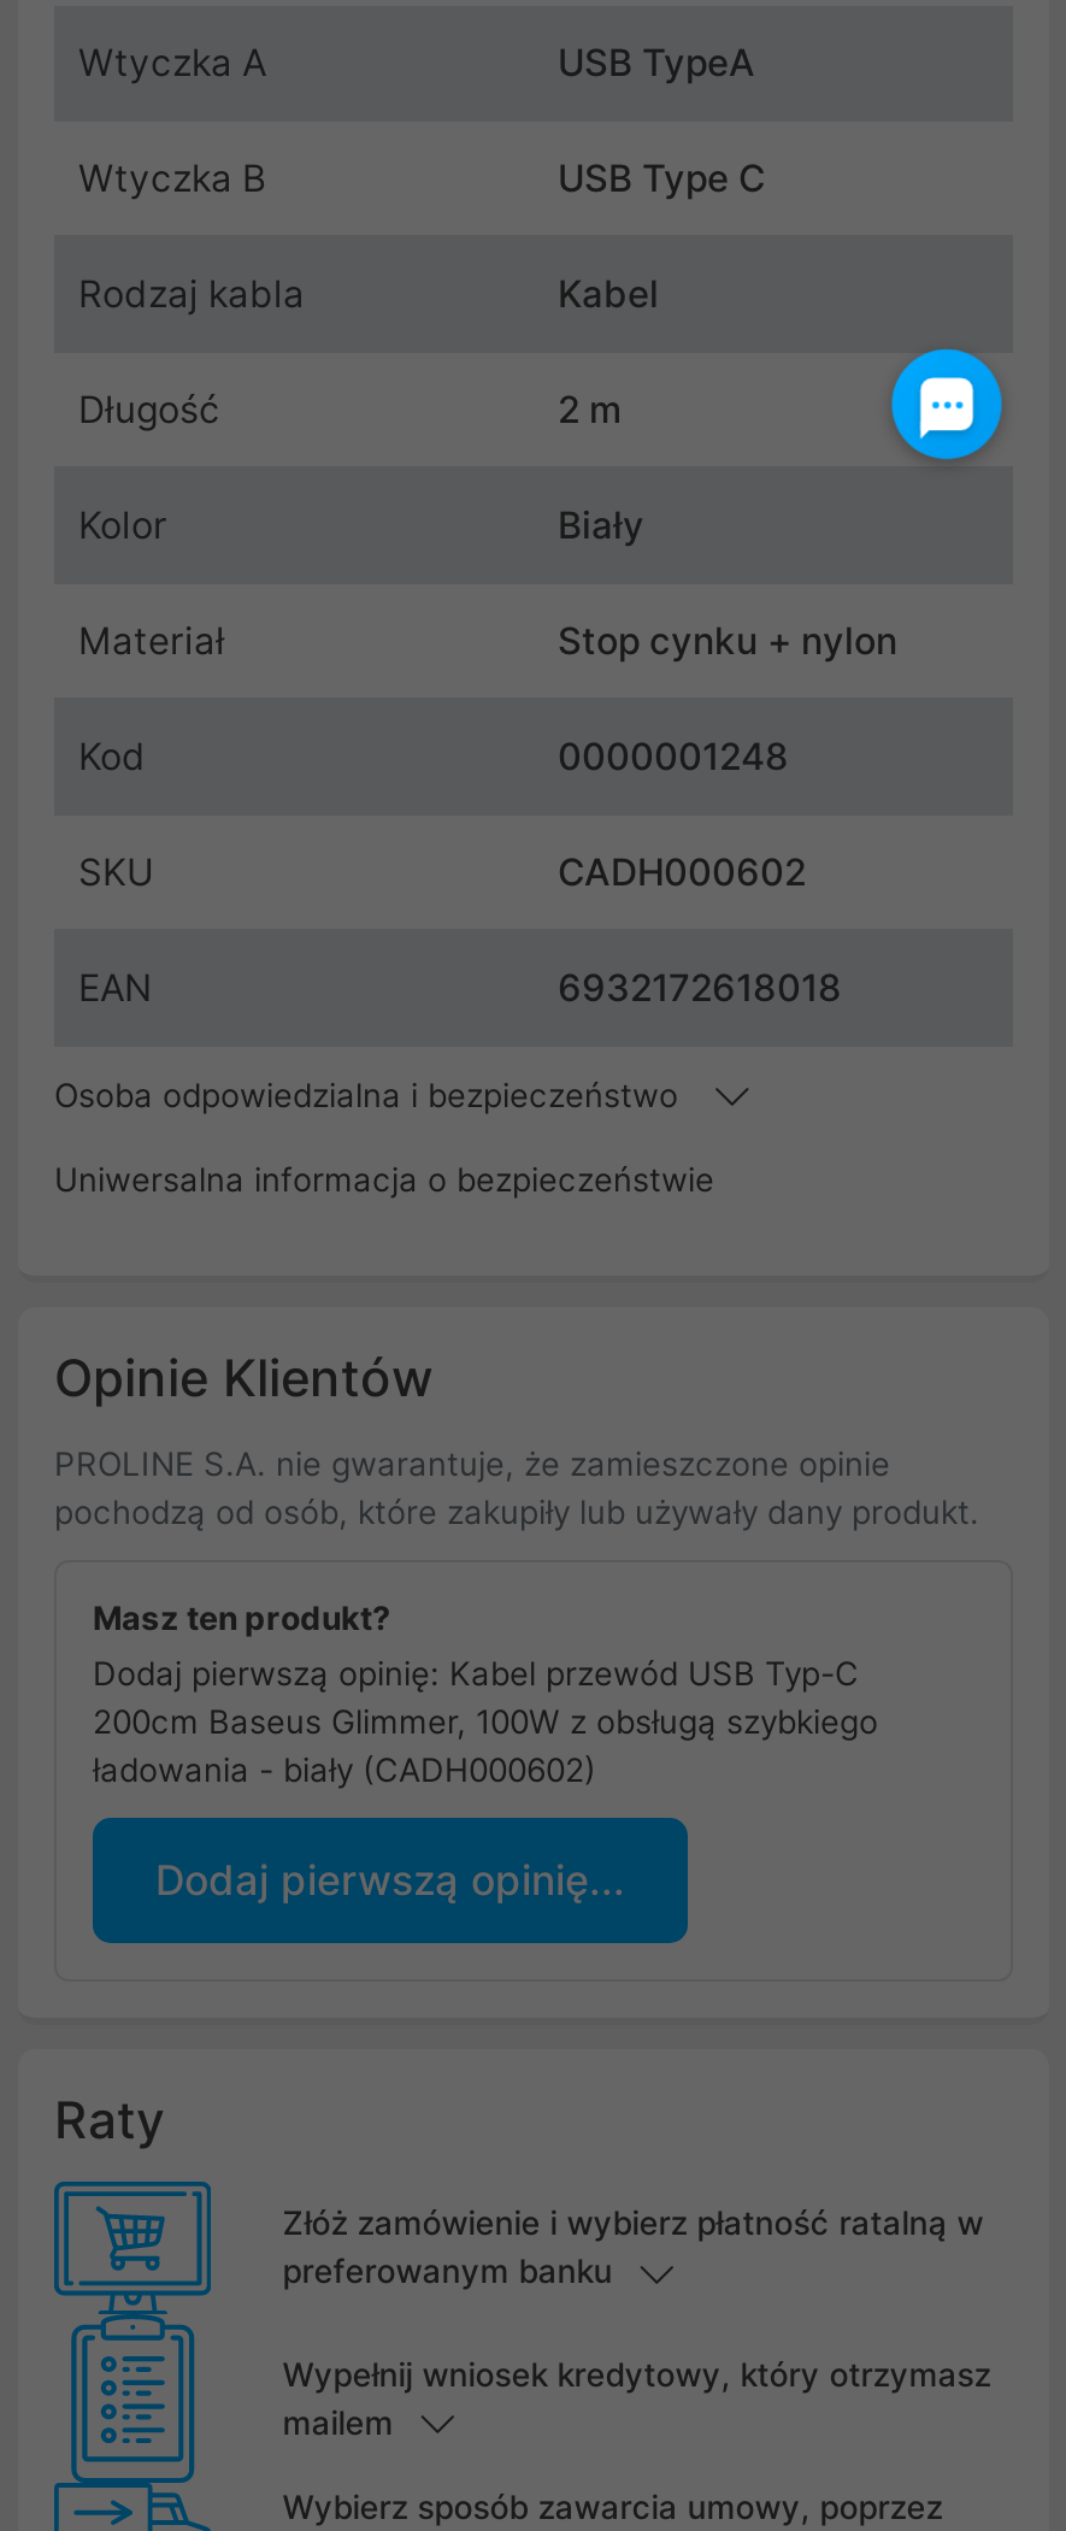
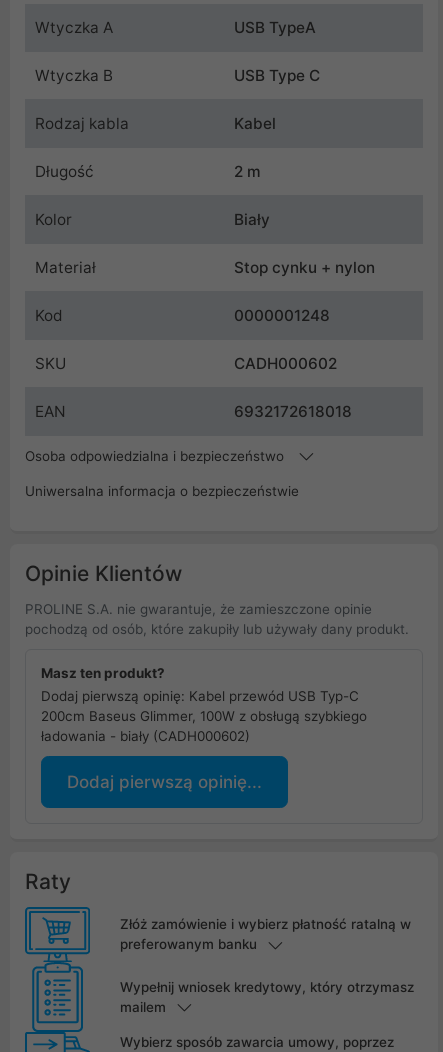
- [image]
